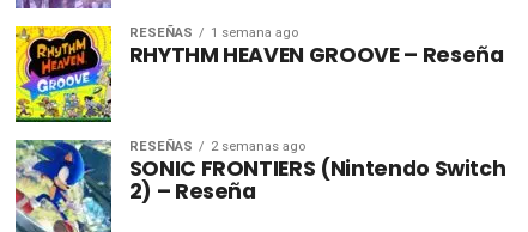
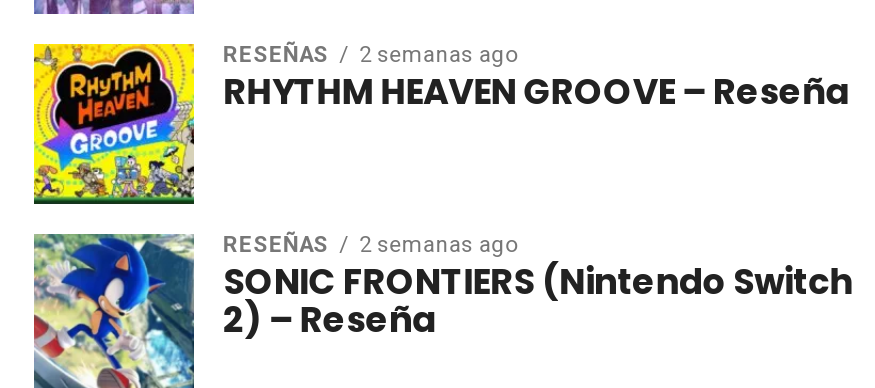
- RESEÑAS 1 semana ago
+ RESEÑAS 2 semanas ago
